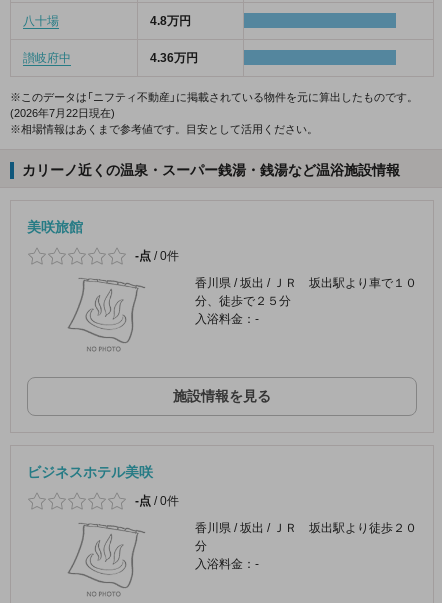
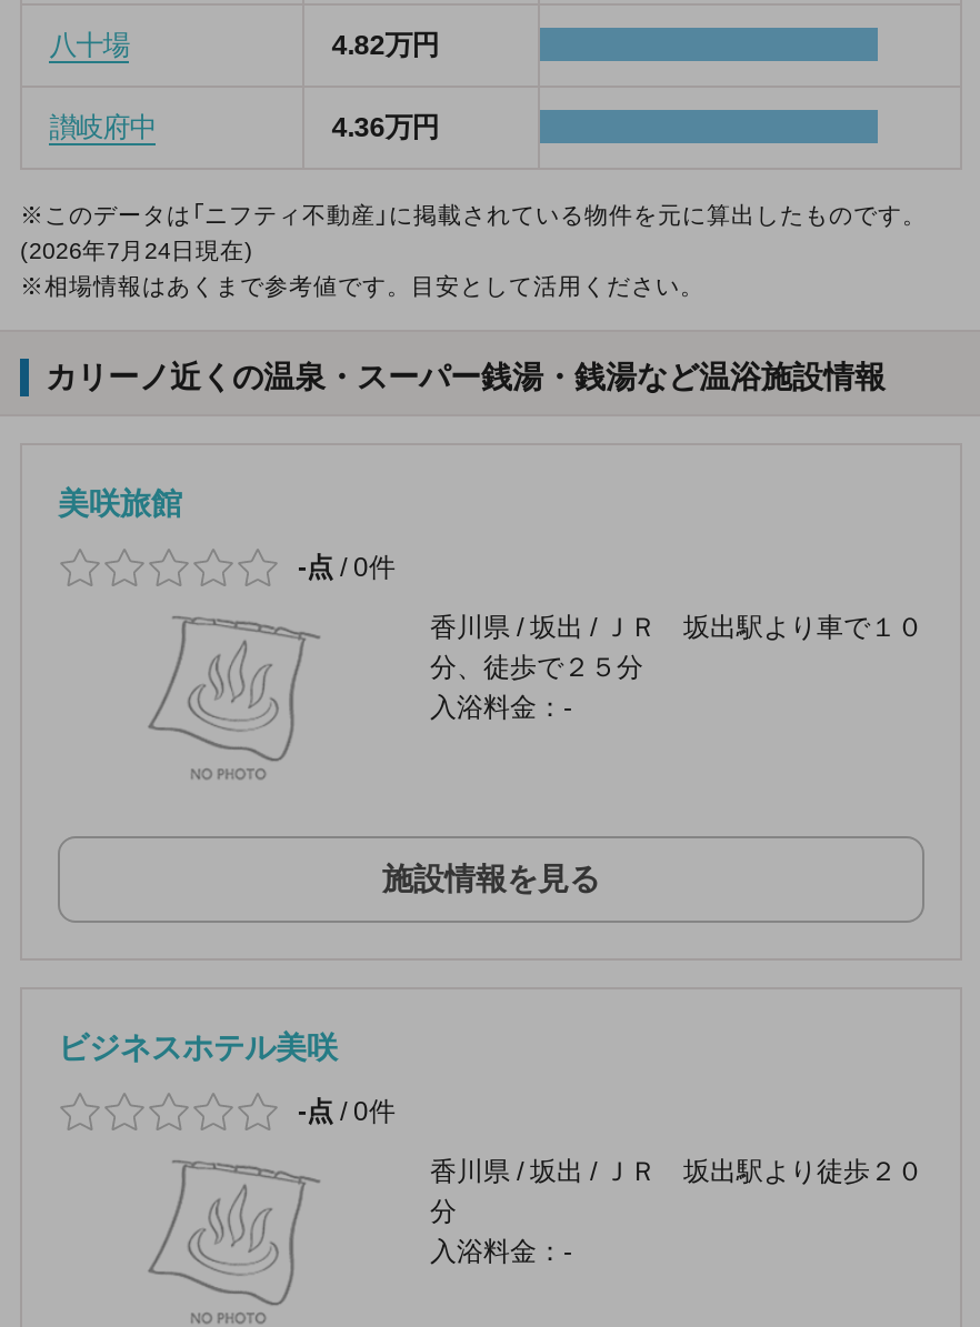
- 4.8万円
+ 4.82万円

- (2026年7月22日現在)
+ (2026年7月24日現在)
